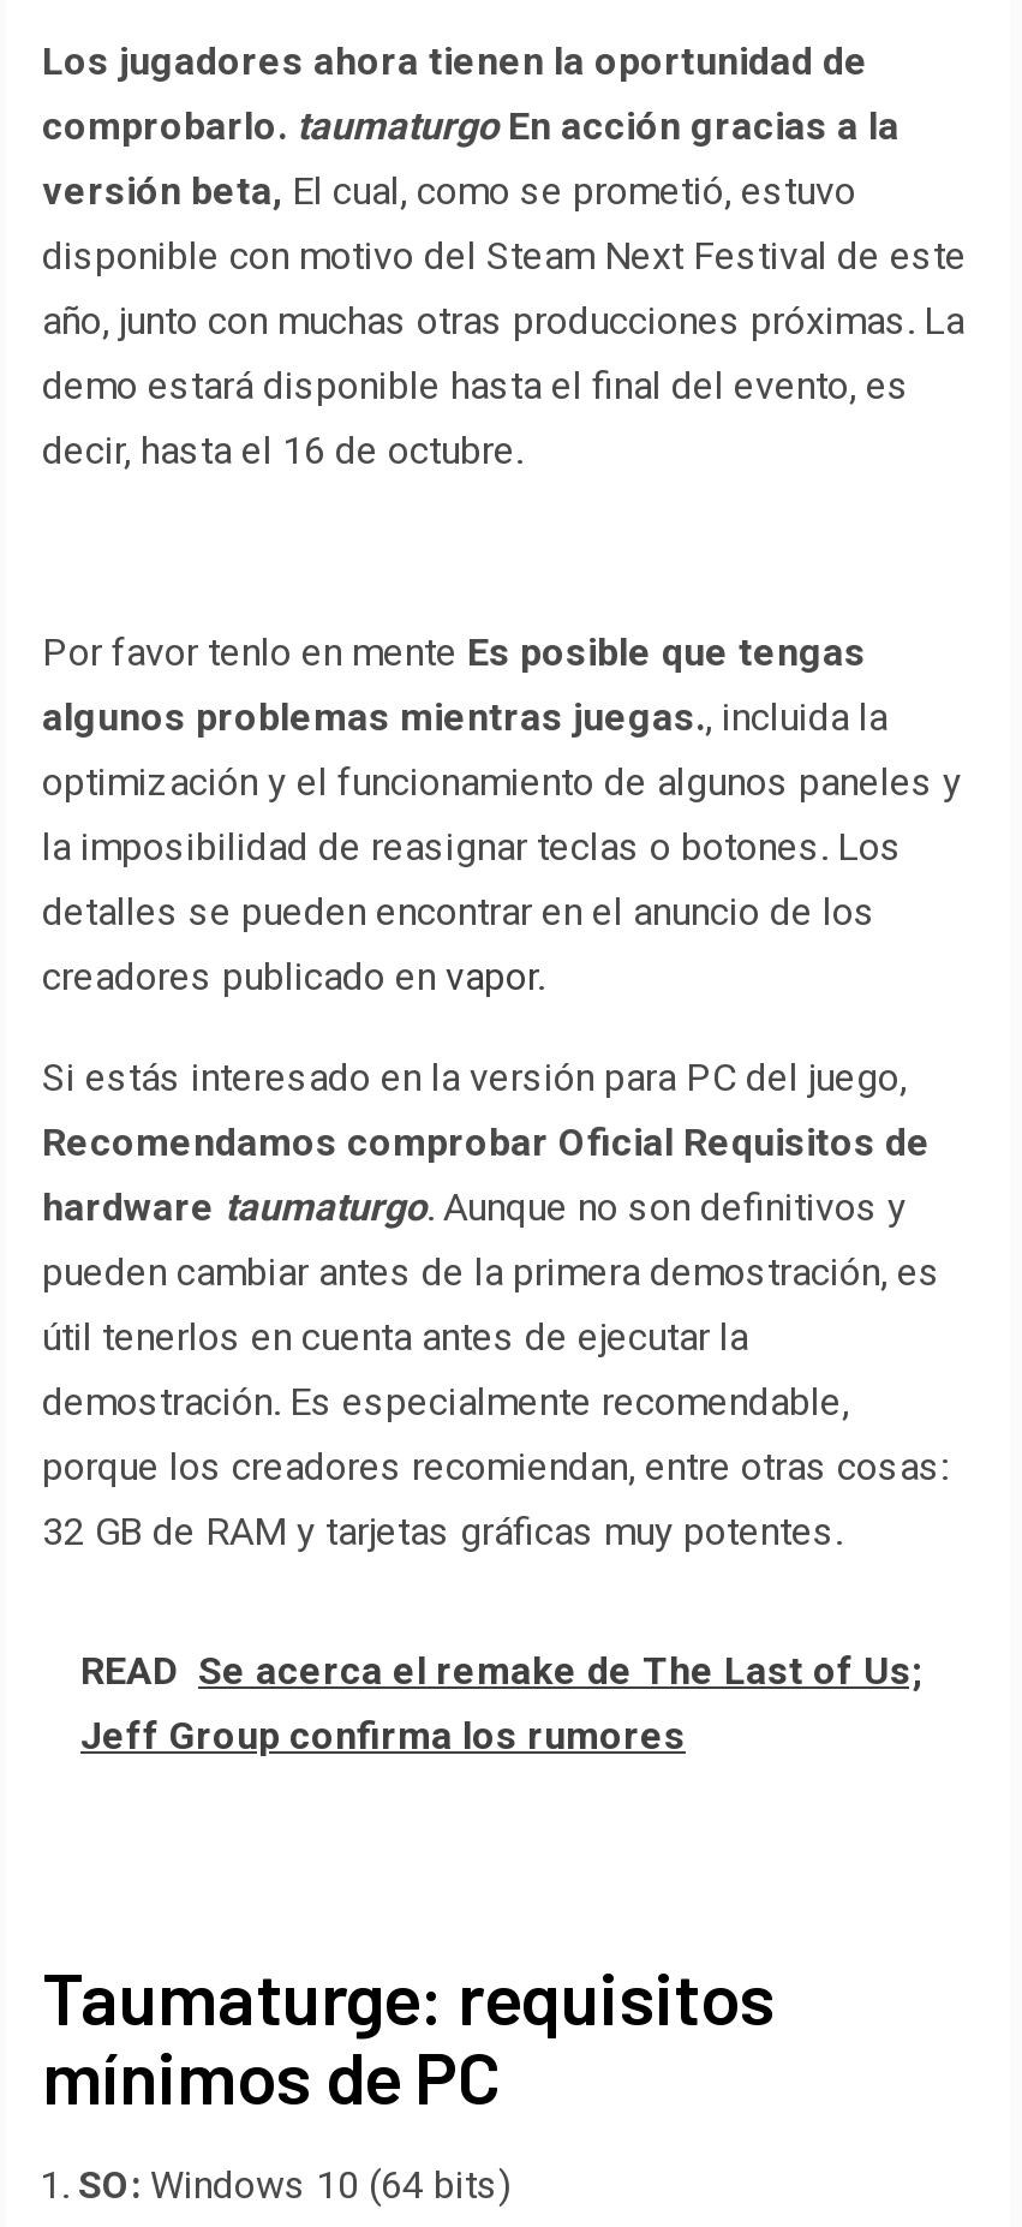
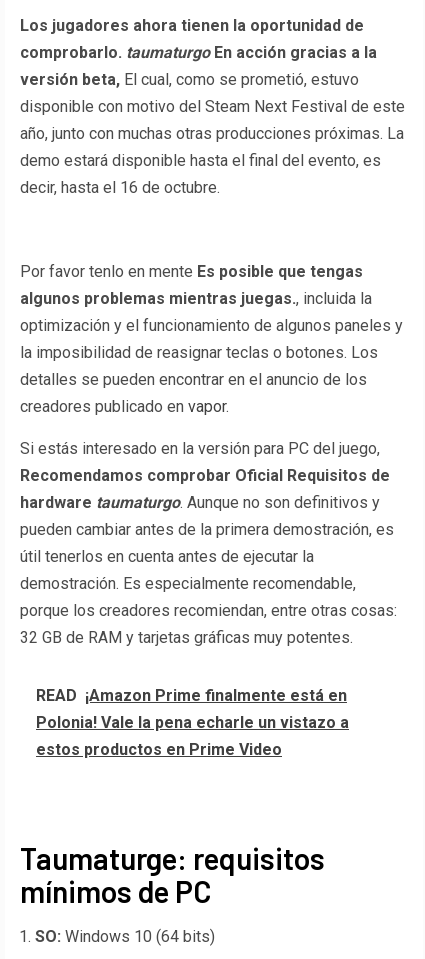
- READ Se acerca el remake de The Last of Us;
- Jeff Group confirma los rumores
+ READ ¡Amazon Prime finalmente está en
+ Polonia! Vale la pena echarle un vistazo a
+ estos productos en Prime Video
